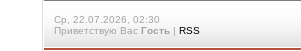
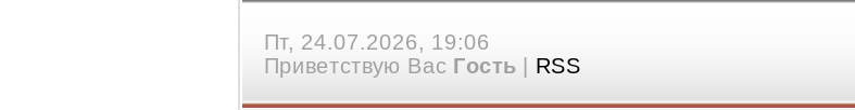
- Ср, 22.07.2026, 02:30
+ Пт, 24.07.2026, 19:06
